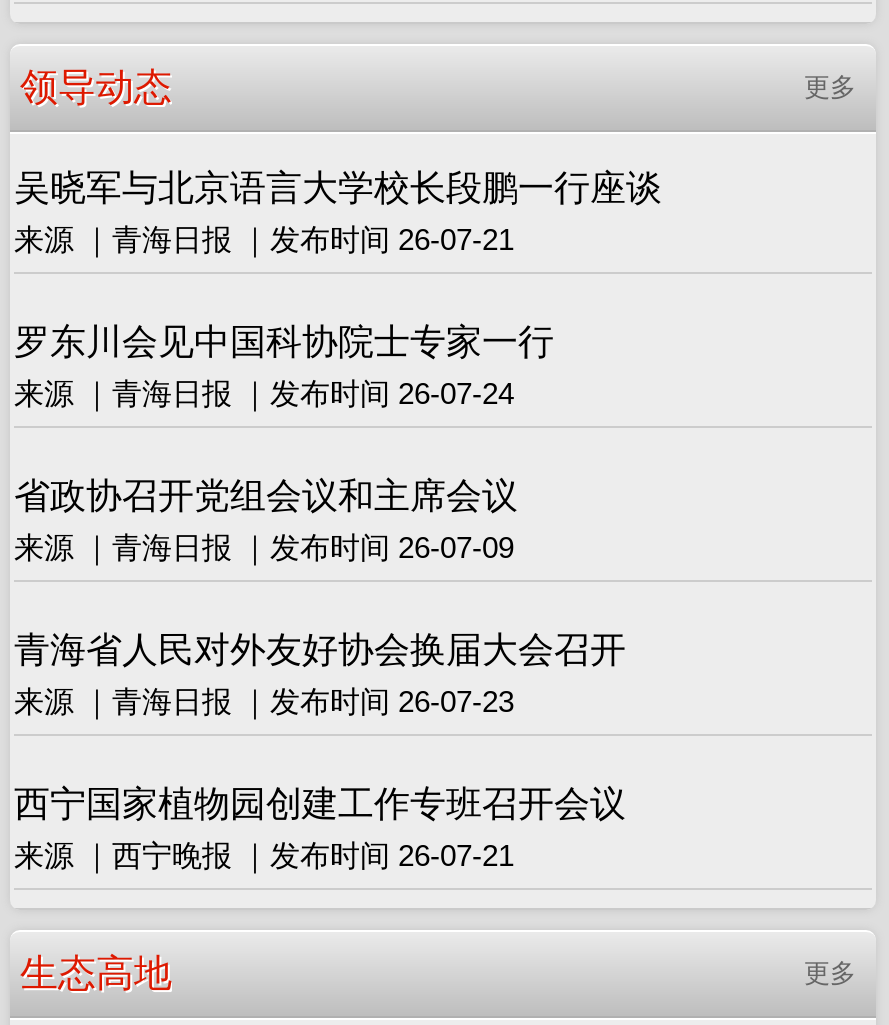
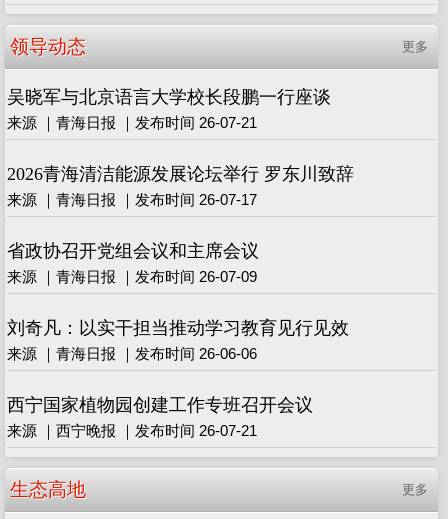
- 罗东川会见中国科协院士专家一行
- 来源 ｜青海日报 ｜发布时间 26-07-24
+ 2026青海清洁能源发展论坛举行 罗东川致辞
+ 来源 ｜青海日报 ｜发布时间 26-07-17

- 青海省人民对外友好协会换届大会召开
- 来源 ｜青海日报 ｜发布时间 26-07-23
+ 刘奇凡：以实干担当推动学习教育见行见效
+ 来源 ｜青海日报 ｜发布时间 26-06-06
